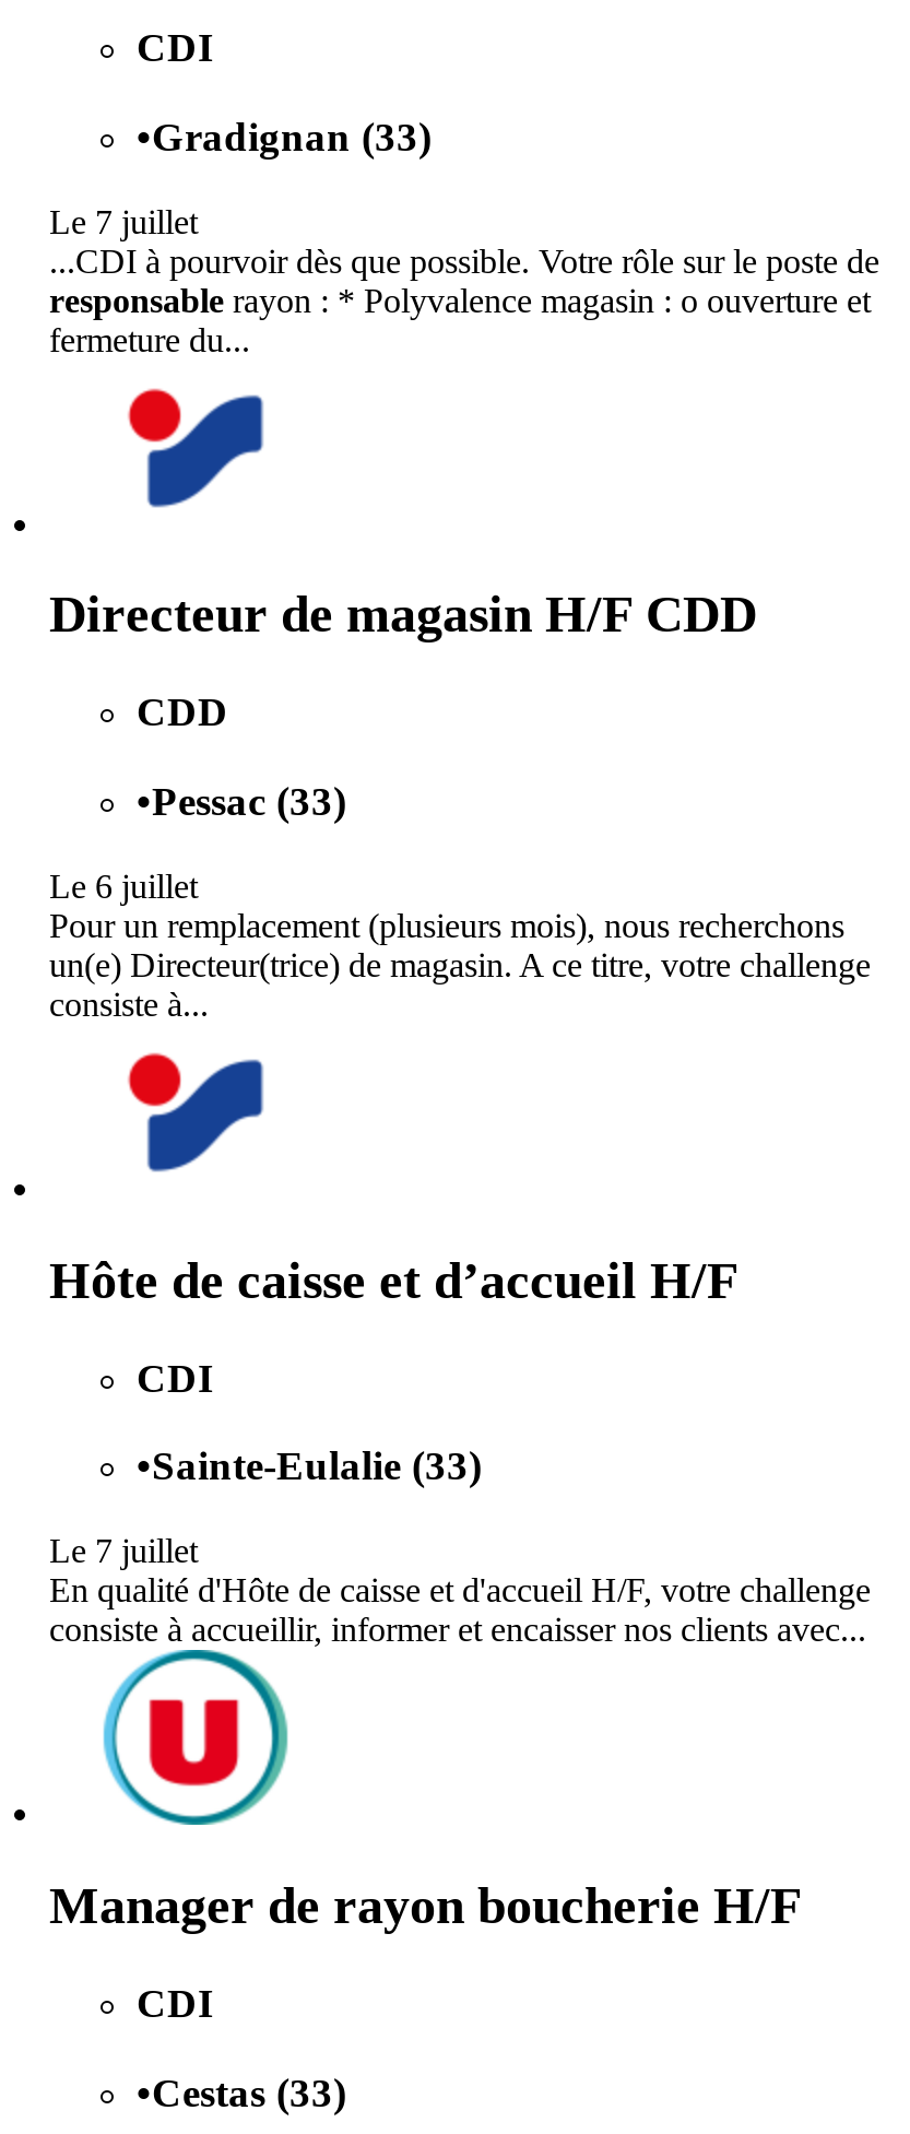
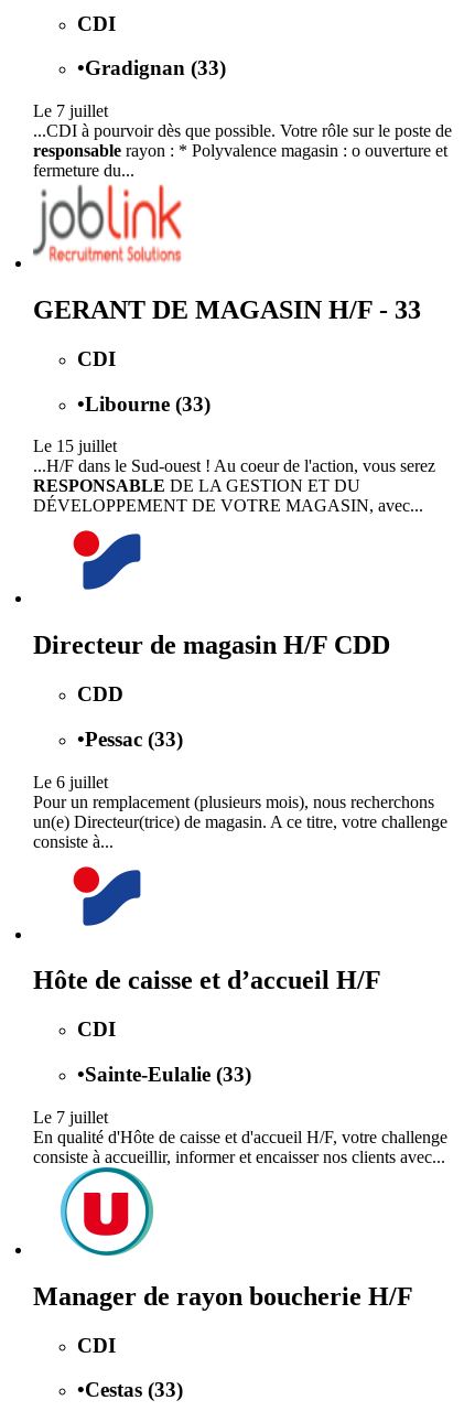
+ [image]
+ GERANT DE MAGASIN H/F - 33
+ CDI
+ •Libourne (33)
+ Le 15 juillet
+ ...H/F dans le Sud-ouest ! Au coeur de l'action, vous serez
+ RESPONSABLE DE LA GESTION ET DU
+ DÉVELOPPEMENT DE VOTRE MAGASIN, avec...
